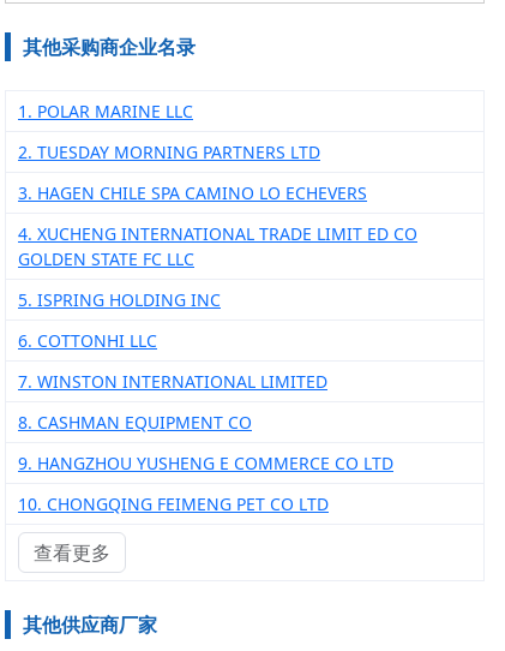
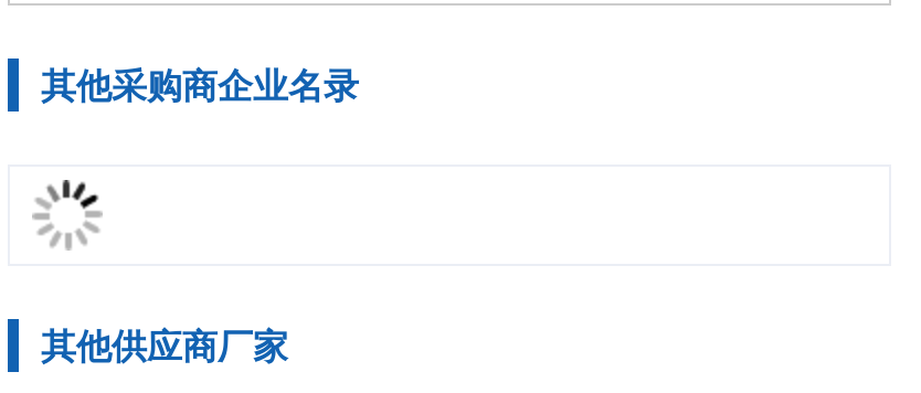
- 1. POLAR MARINE LLC
- 2. TUESDAY MORNING PARTNERS LTD
- 3. HAGEN CHILE SPA CAMINO LO ECHEVERS
- 4. XUCHENG INTERNATIONAL TRADE LIMIT ED CO
- GOLDEN STATE FC LLC
- 5. ISPRING HOLDING INC
- 6. COTTONHI LLC
- 7. WINSTON INTERNATIONAL LIMITED
- 8. CASHMAN EQUIPMENT CO
- 9. HANGZHOU YUSHENG E COMMERCE CO LTD
- 10. CHONGQING FEIMENG PET CO LTD
- 查看更多
